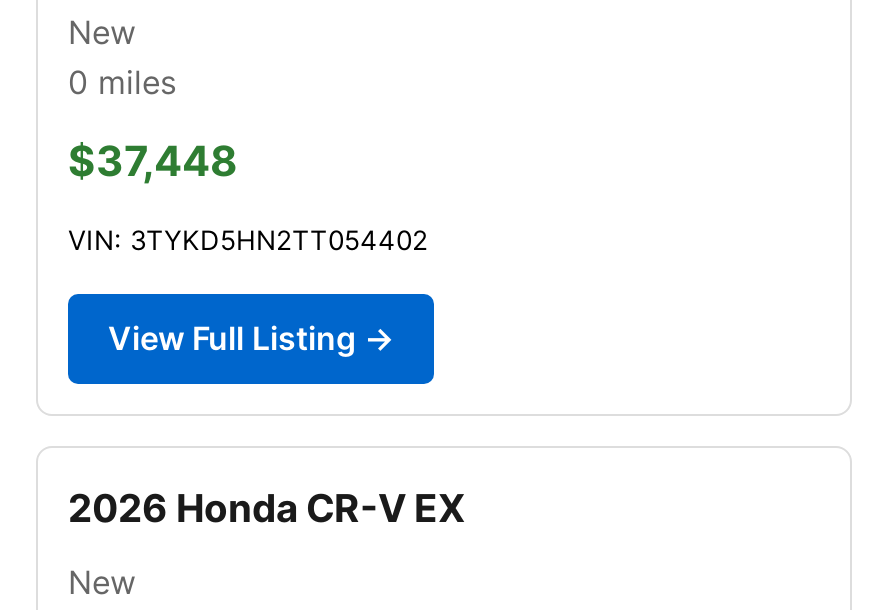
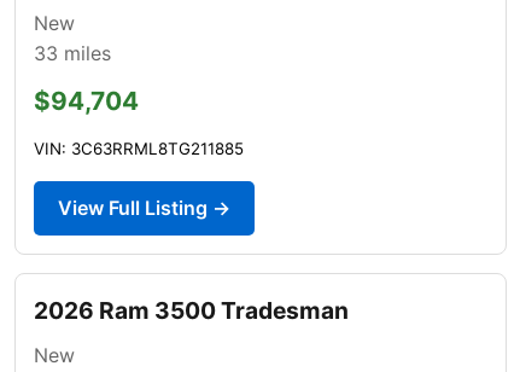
- 0 miles
+ 33 miles

- $37,448
+ $94,704

- VIN: 3TYKD5HN2TT054402
+ VIN: 3C63RRML8TG211885

- 2026 Honda CR-V EX
+ 2026 Ram 3500 Tradesman
